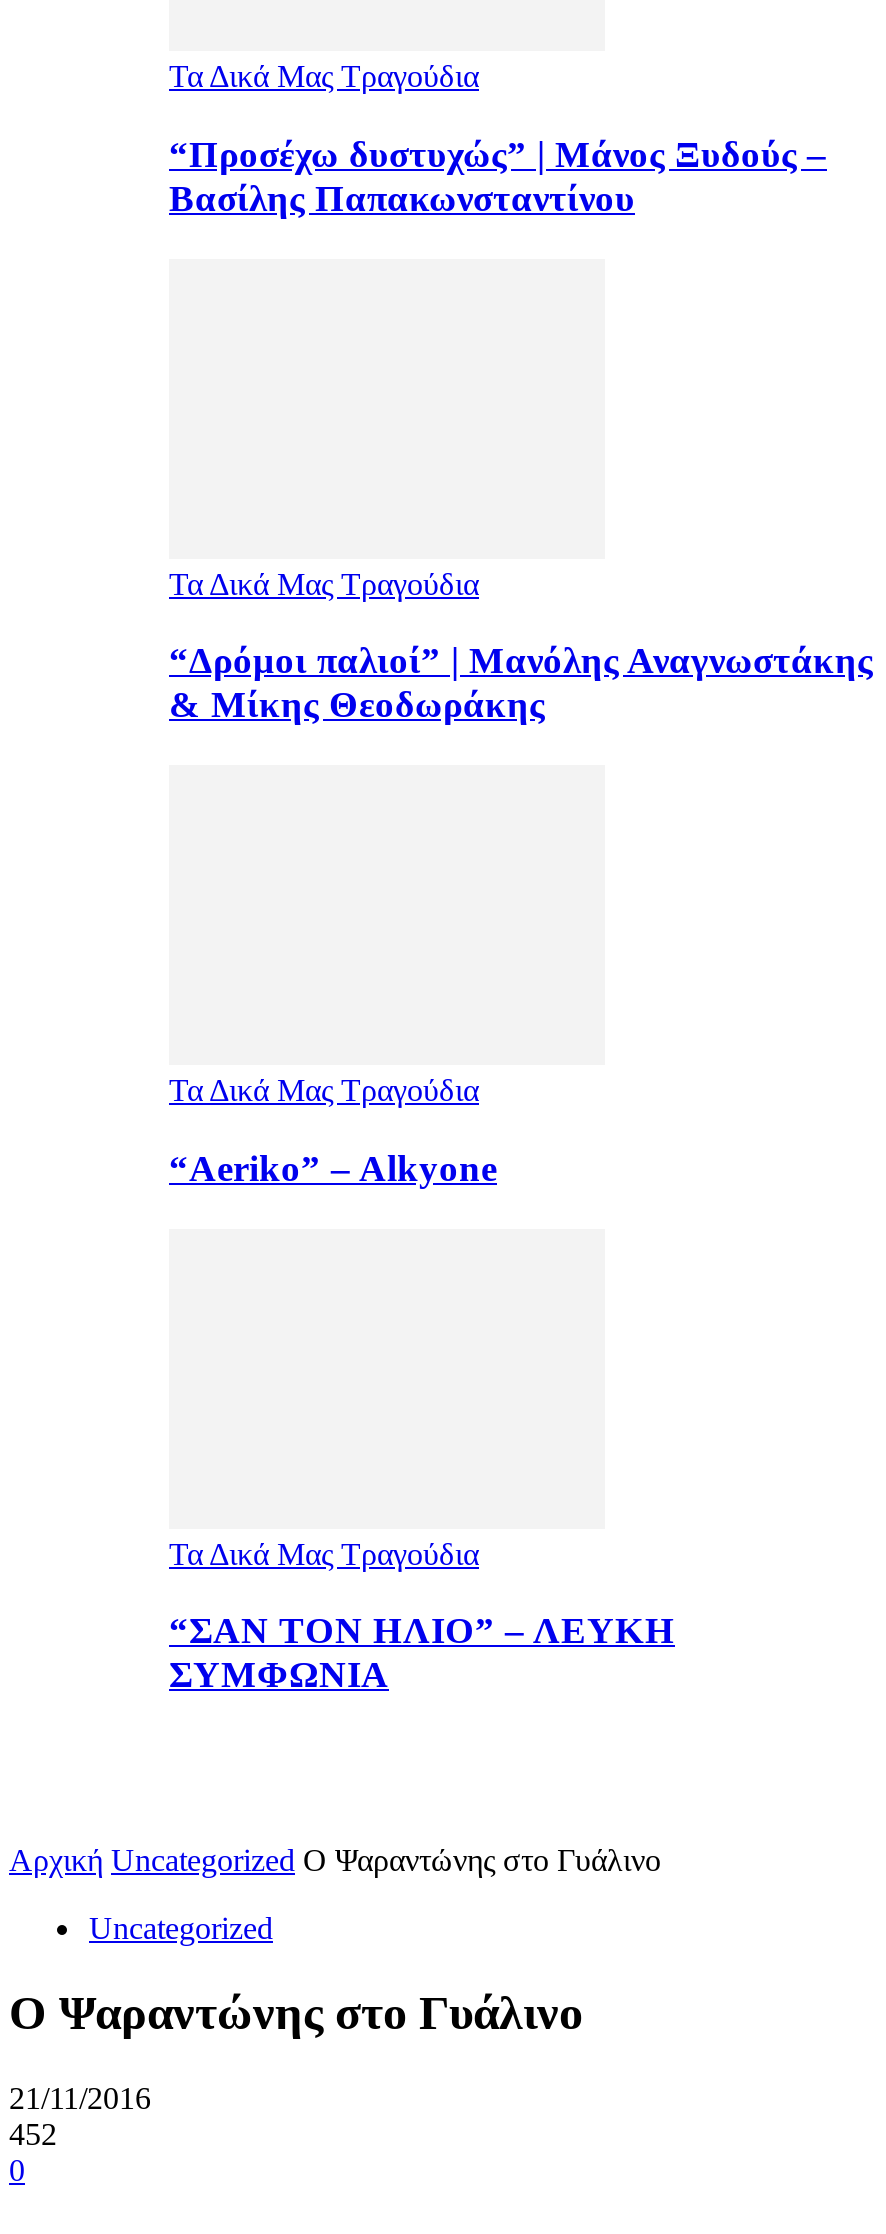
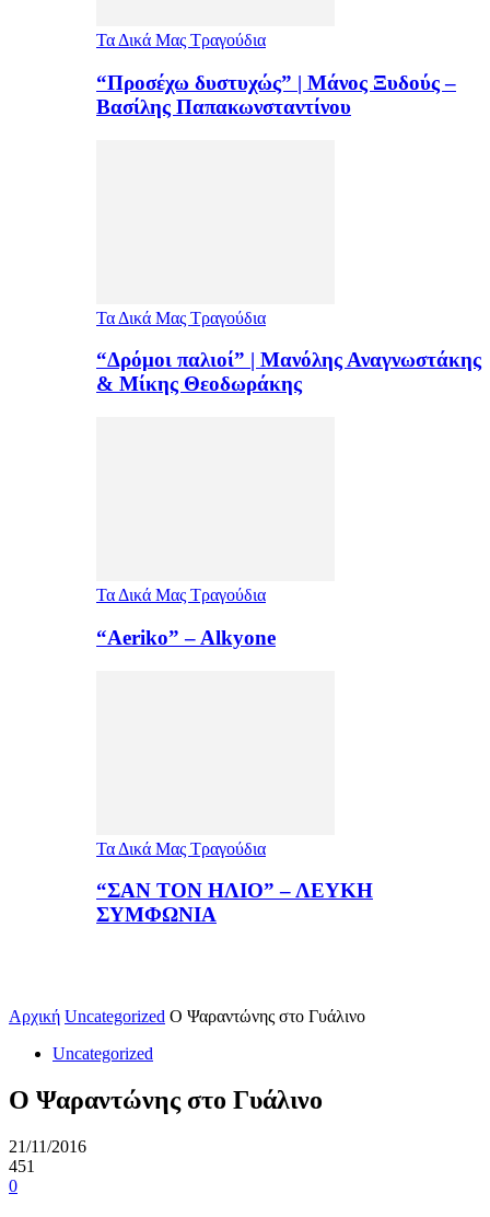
- 452
+ 451
